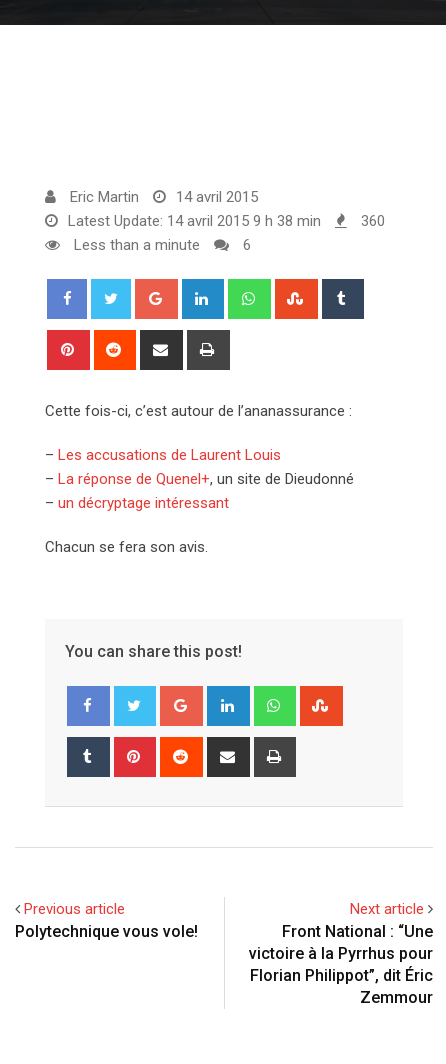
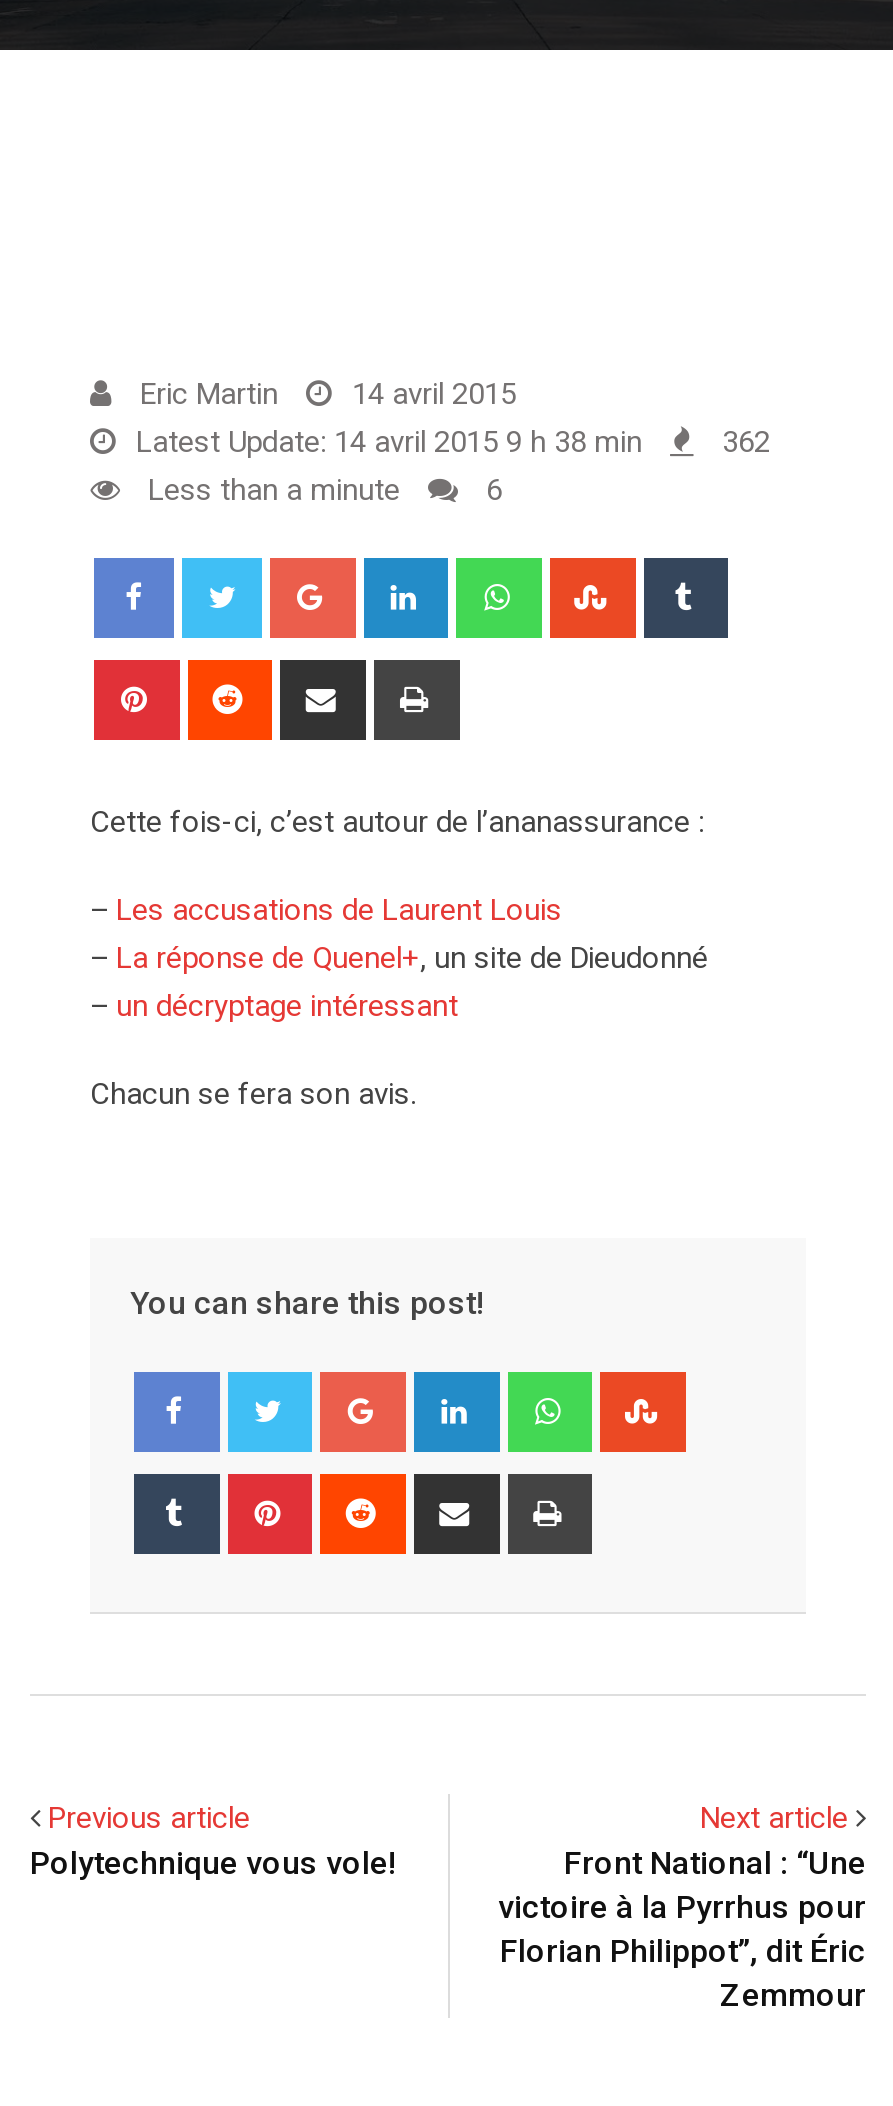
- Latest Update: 14 avril 2015 9 h 38 min 360
+ Latest Update: 14 avril 2015 9 h 38 min 362
